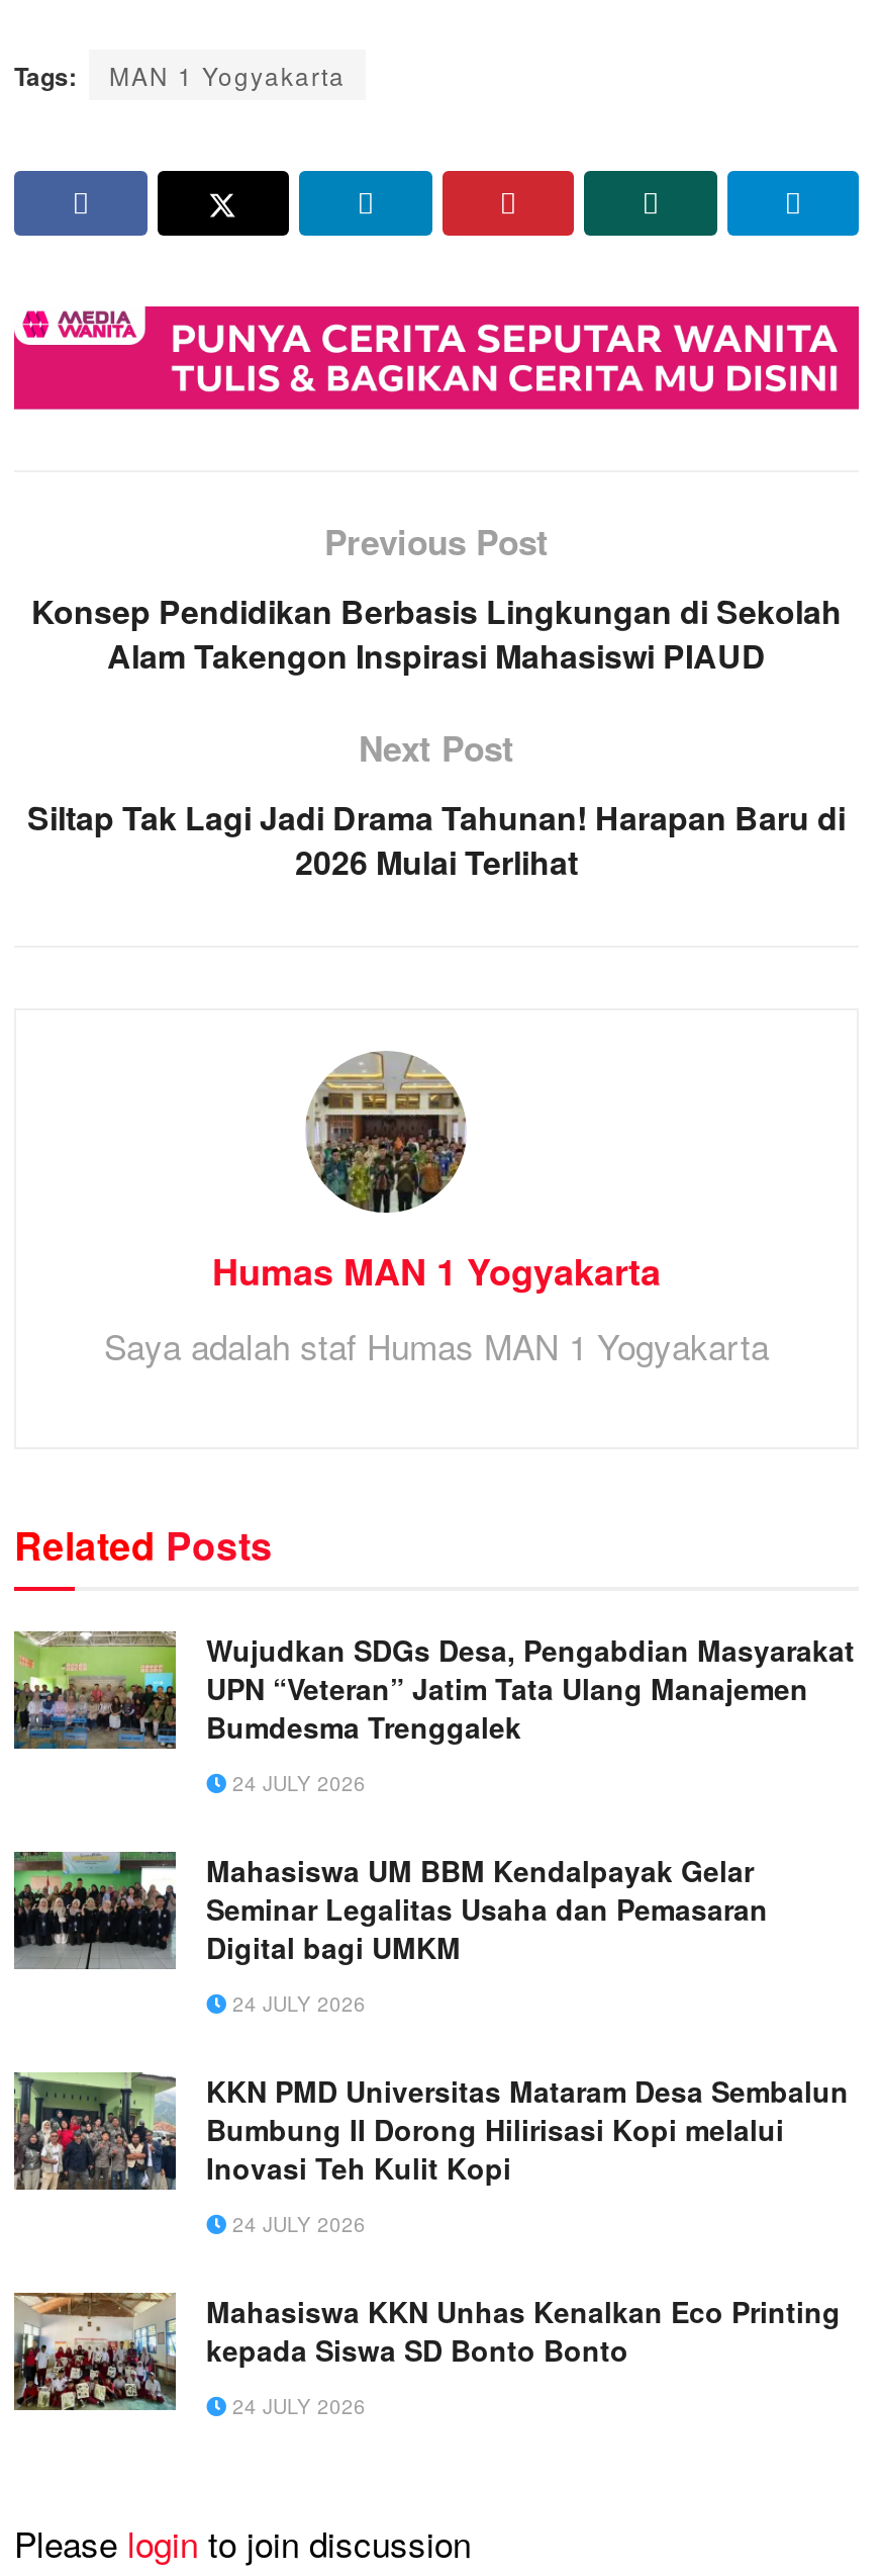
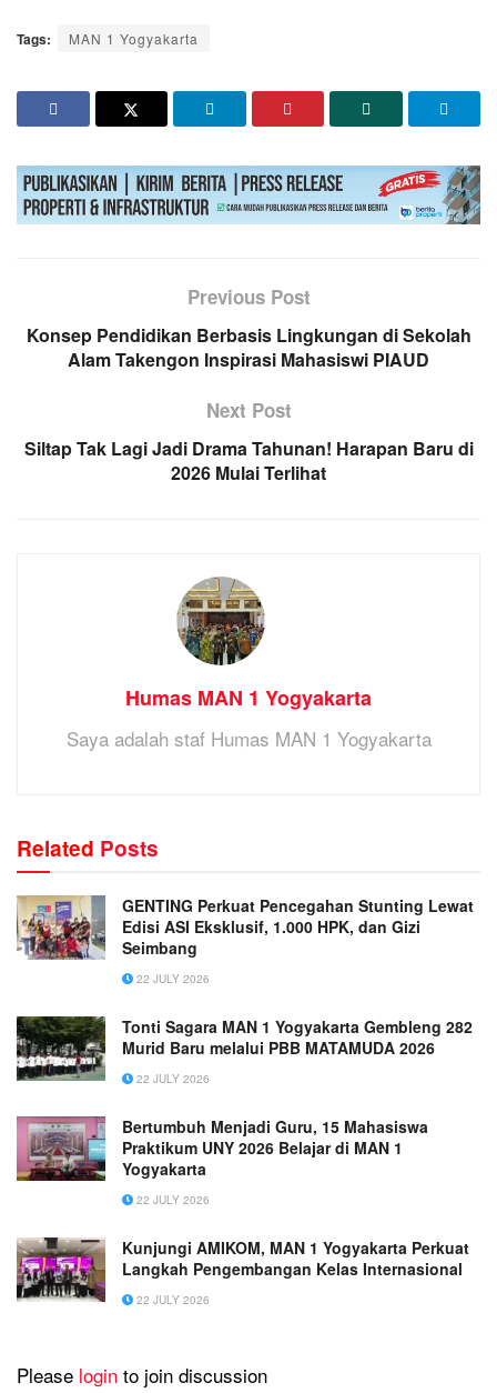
- [image]
+ [image]

- [image]
- Wujudkan SDGs Desa, Pengabdian Masyarakat
- UPN “Veteran” Jatim Tata Ulang Manajemen
- Bumdesma Trenggalek
+ [image]
+ GENTING Perkuat Pencegahan Stunting Lewat
+ Edisi ASI Eksklusif, 1.000 HPK, dan Gizi
+ Seimbang

- 24 JULY 2026
+ 22 JULY 2026

- [image]
- Mahasiswa UM BBM Kendalpayak Gelar
- Seminar Legalitas Usaha dan Pemasaran
- Digital bagi UMKM
+ [image]
+ Tonti Sagara MAN 1 Yogyakarta Gembleng 282
+ Murid Baru melalui PBB MATAMUDA 2026

- 24 JULY 2026
+ 22 JULY 2026

- [image]
- KKN PMD Universitas Mataram Desa Sembalun
- Bumbung II Dorong Hilirisasi Kopi melalui
- Inovasi Teh Kulit Kopi
+ [image]
+ Bertumbuh Menjadi Guru, 15 Mahasiswa
+ Praktikum UNY 2026 Belajar di MAN 1
+ Yogyakarta

- 24 JULY 2026
+ 22 JULY 2026

- [image]
- Mahasiswa KKN Unhas Kenalkan Eco Printing
- kepada Siswa SD Bonto Bonto
+ [image]
+ Kunjungi AMIKOM, MAN 1 Yogyakarta Perkuat
+ Langkah Pengembangan Kelas Internasional

- 24 JULY 2026
+ 22 JULY 2026
